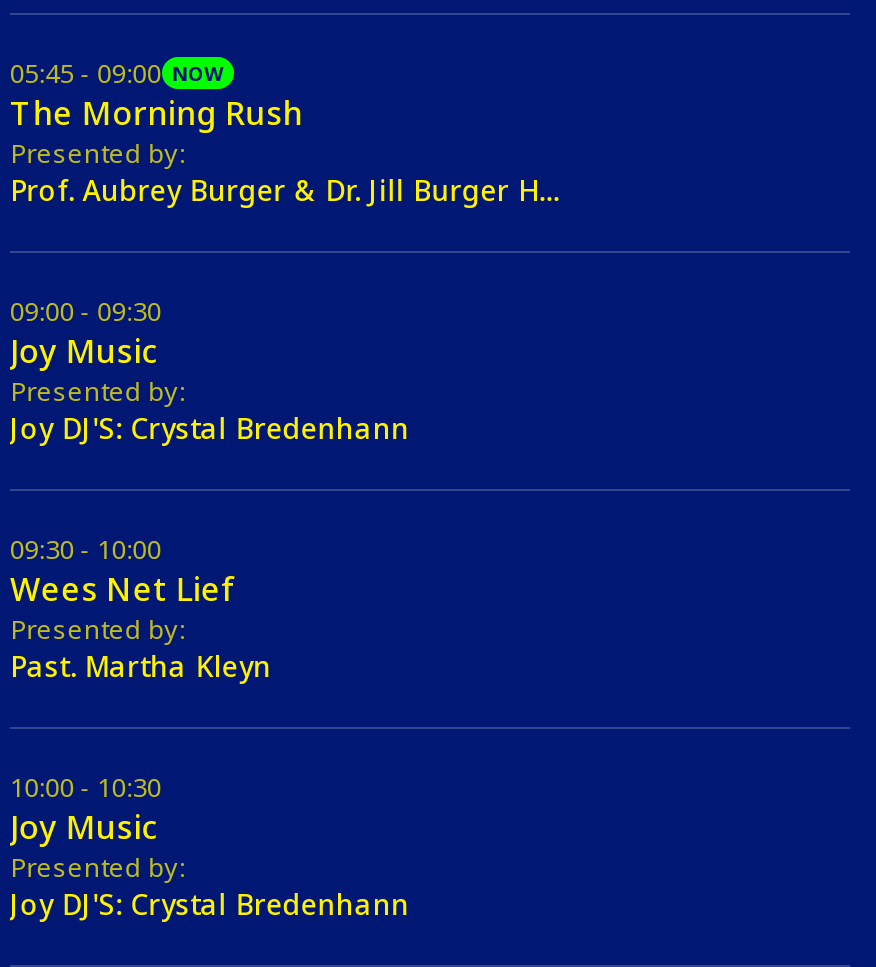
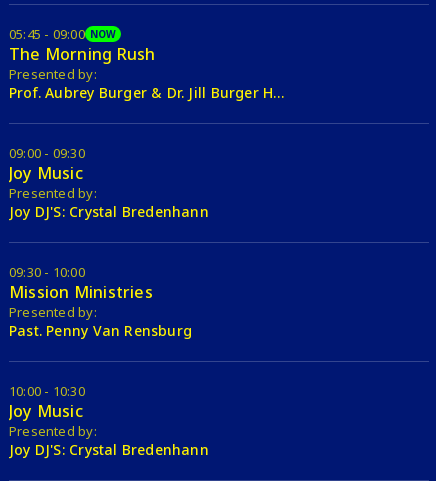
- Wees Net Lief
+ Mission Ministries

- Past. Martha Kleyn
+ Past. Penny Van Rensburg
